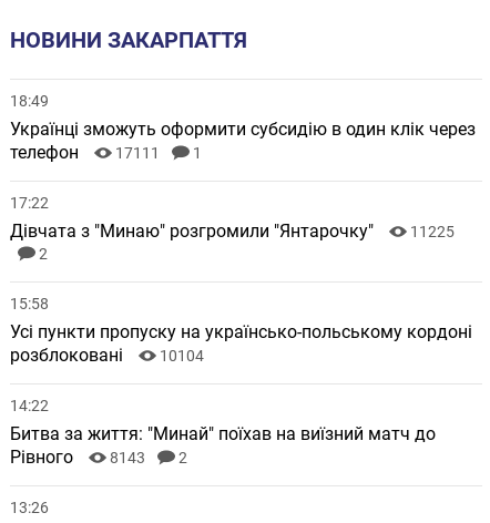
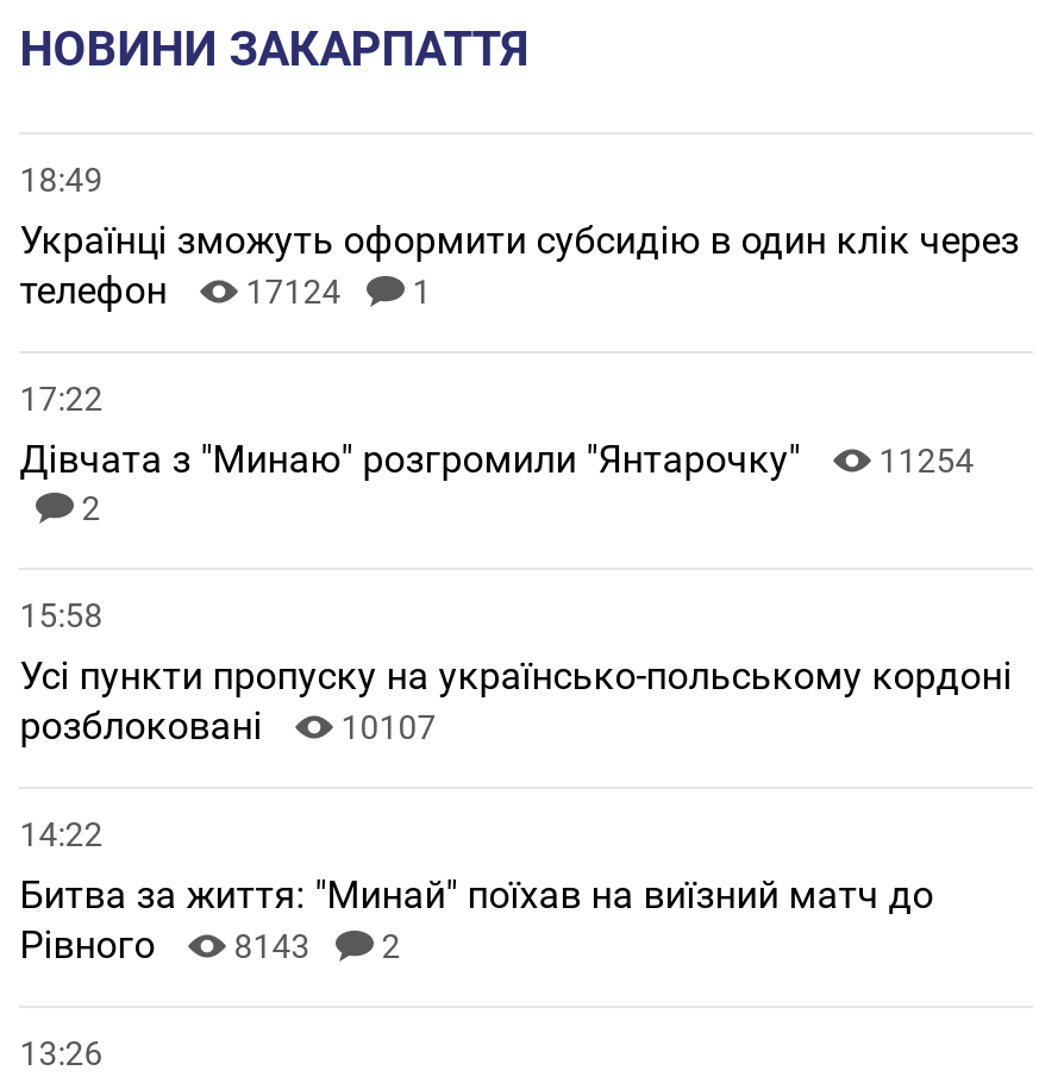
- телефон 17111 1
+ телефон 17124 1

- Дівчата з "Минаю" розгромили "Янтарочку" 11225
+ Дівчата з "Минаю" розгромили "Янтарочку" 11254

- розблоковані 10104
+ розблоковані 10107
